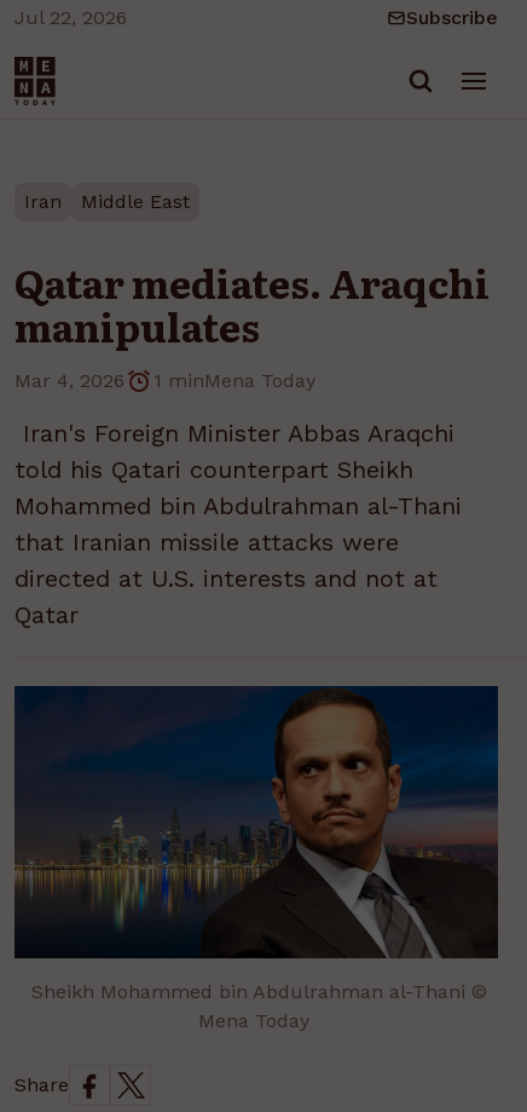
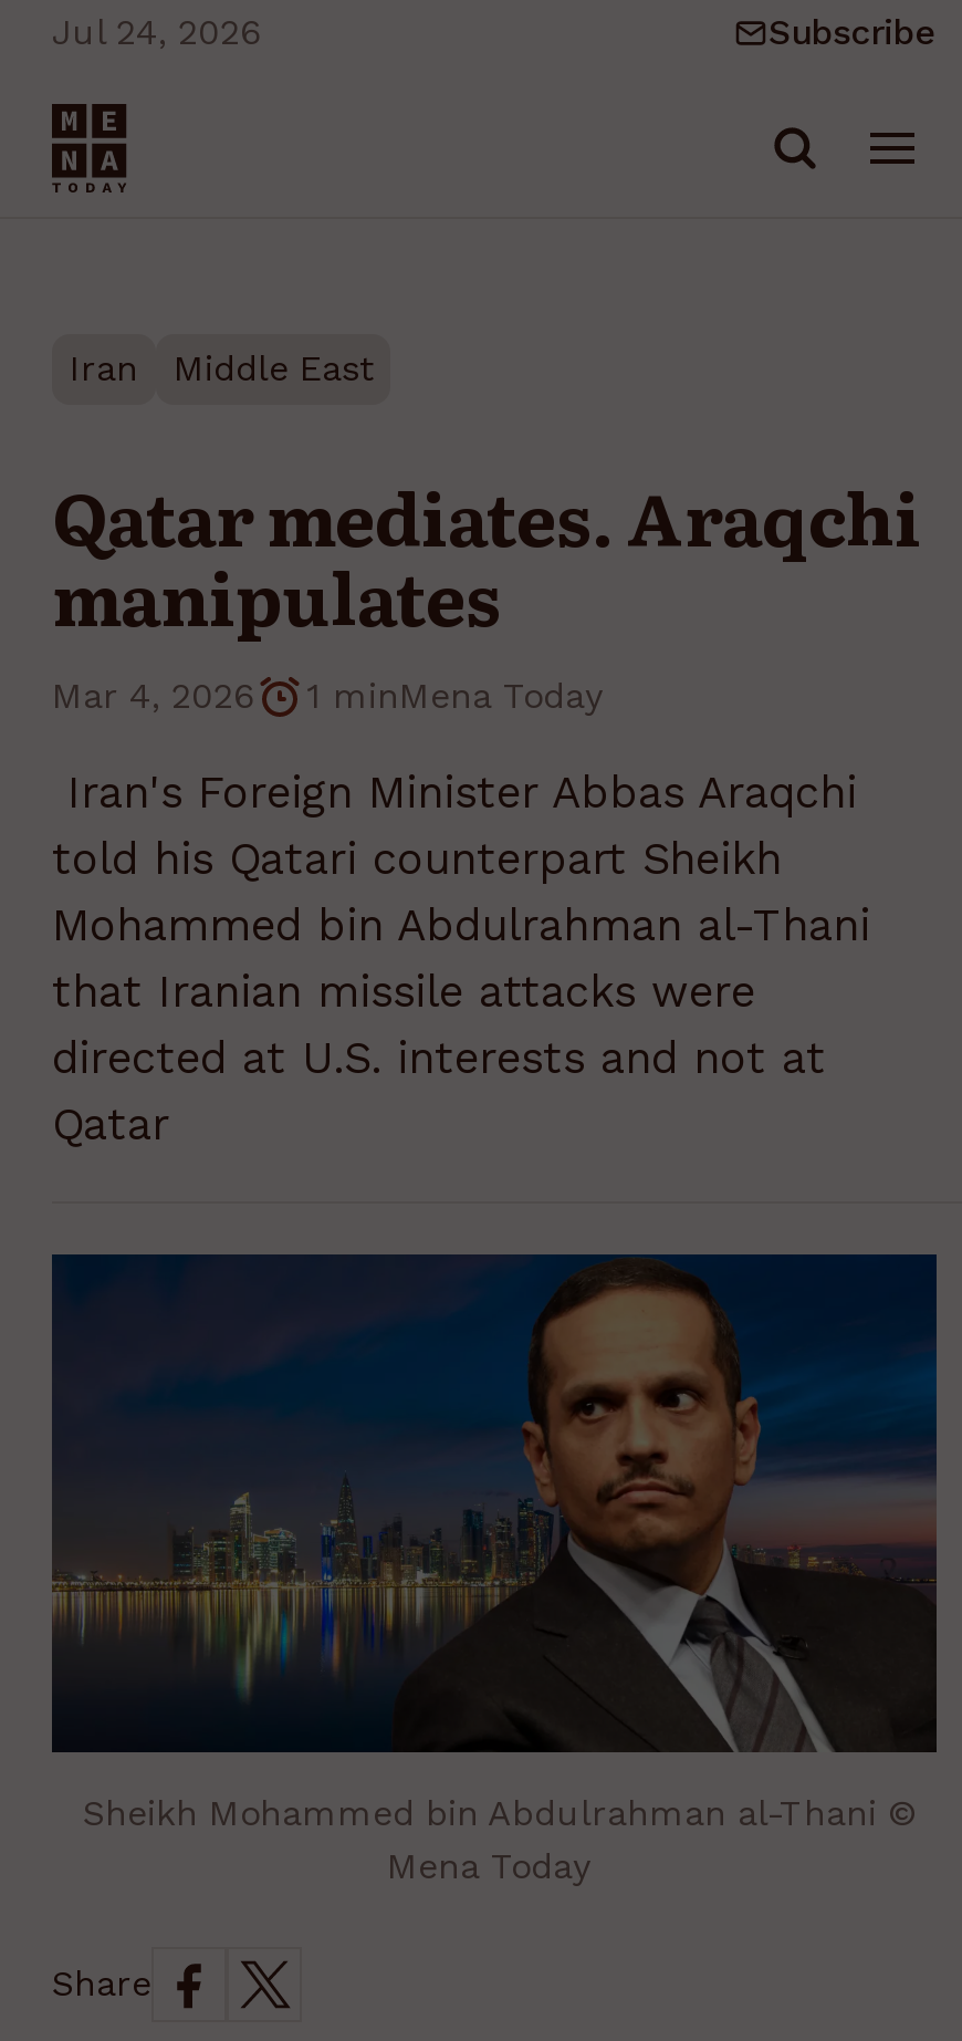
- Jul 22, 2026
+ Jul 24, 2026
